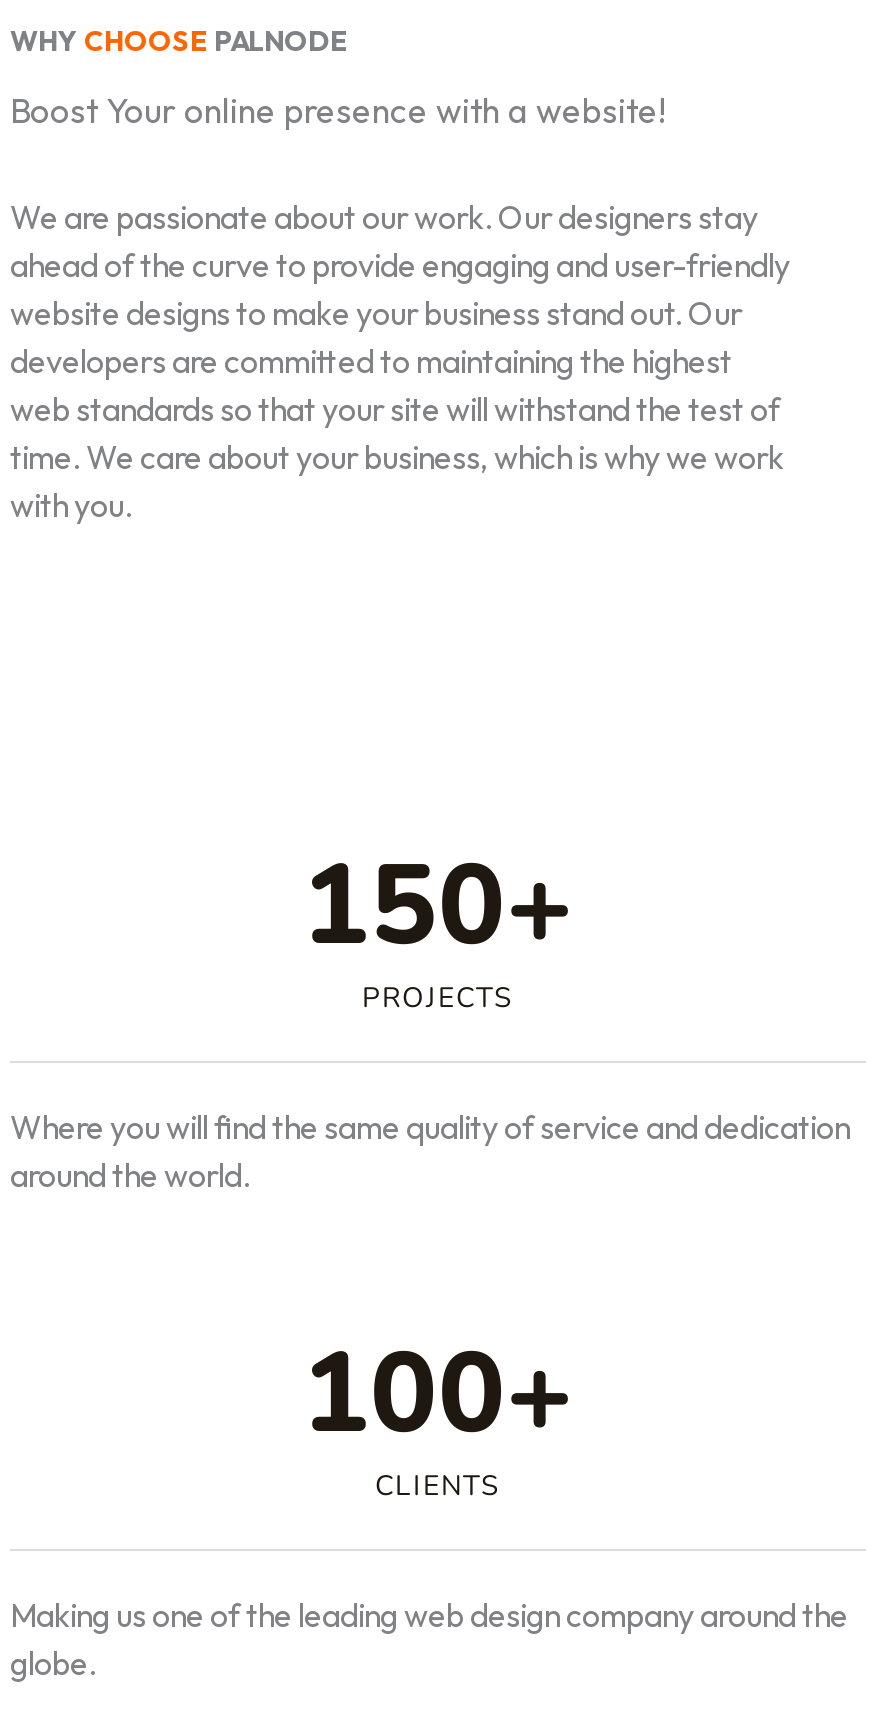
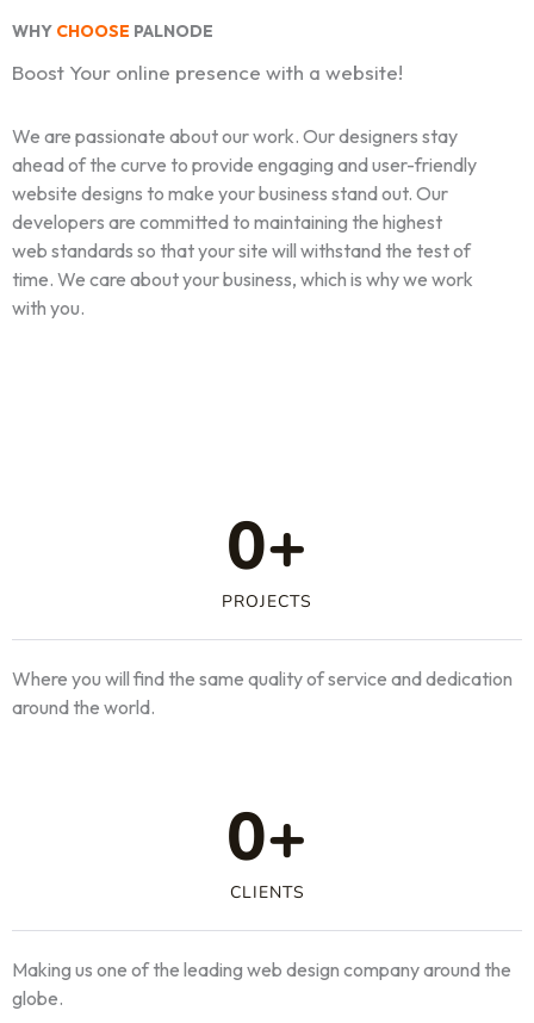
- 150+
+ 0+

- 100+
+ 0+
